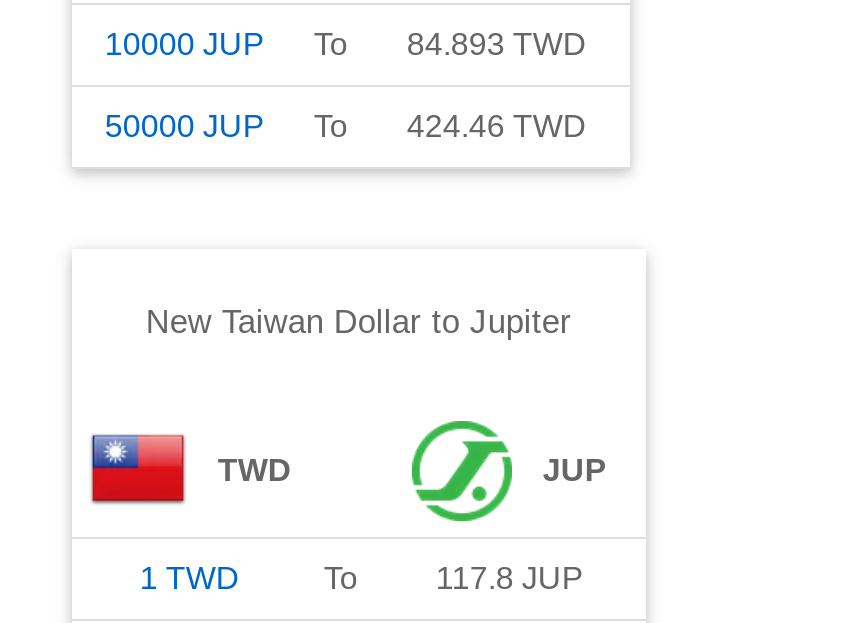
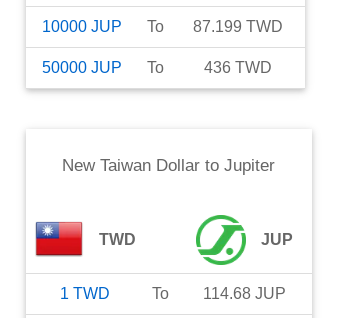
- 10000 JUP To 84.893 TWD
+ 10000 JUP To 87.199 TWD

- 424.46 TWD
+ 436 TWD

- 117.8 JUP
+ 114.68 JUP
